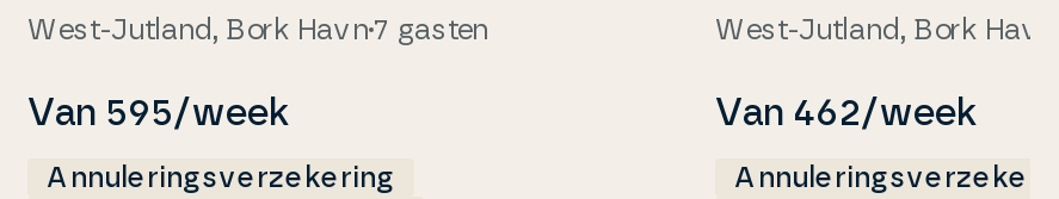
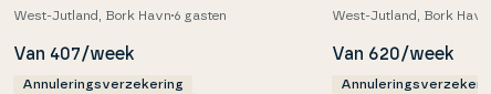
- West-Jutland, Bork Havn 7 gasten
+ West-Jutland, Bork Havn 6 gasten

- Van 595/week
+ Van 407/week

- Van 462/week
+ Van 620/week
